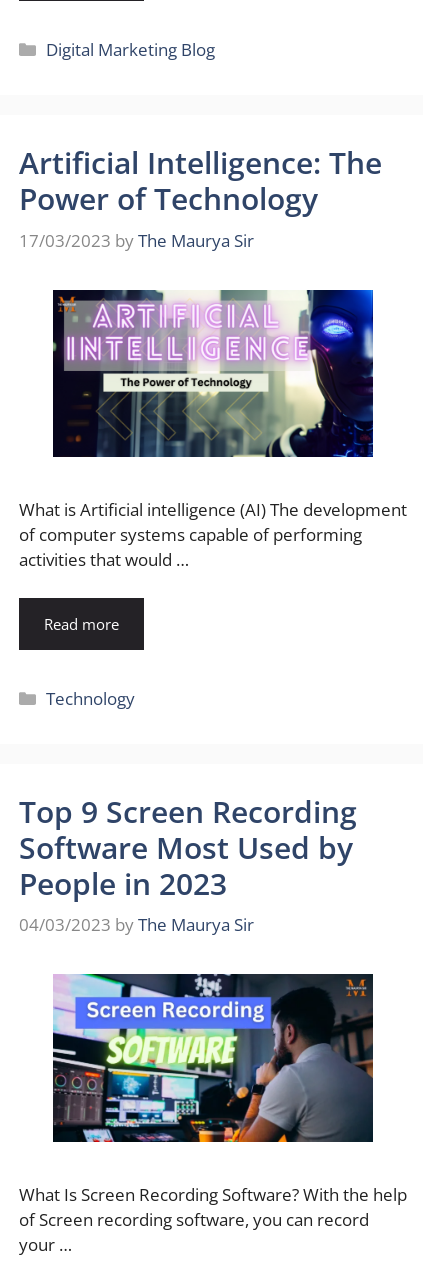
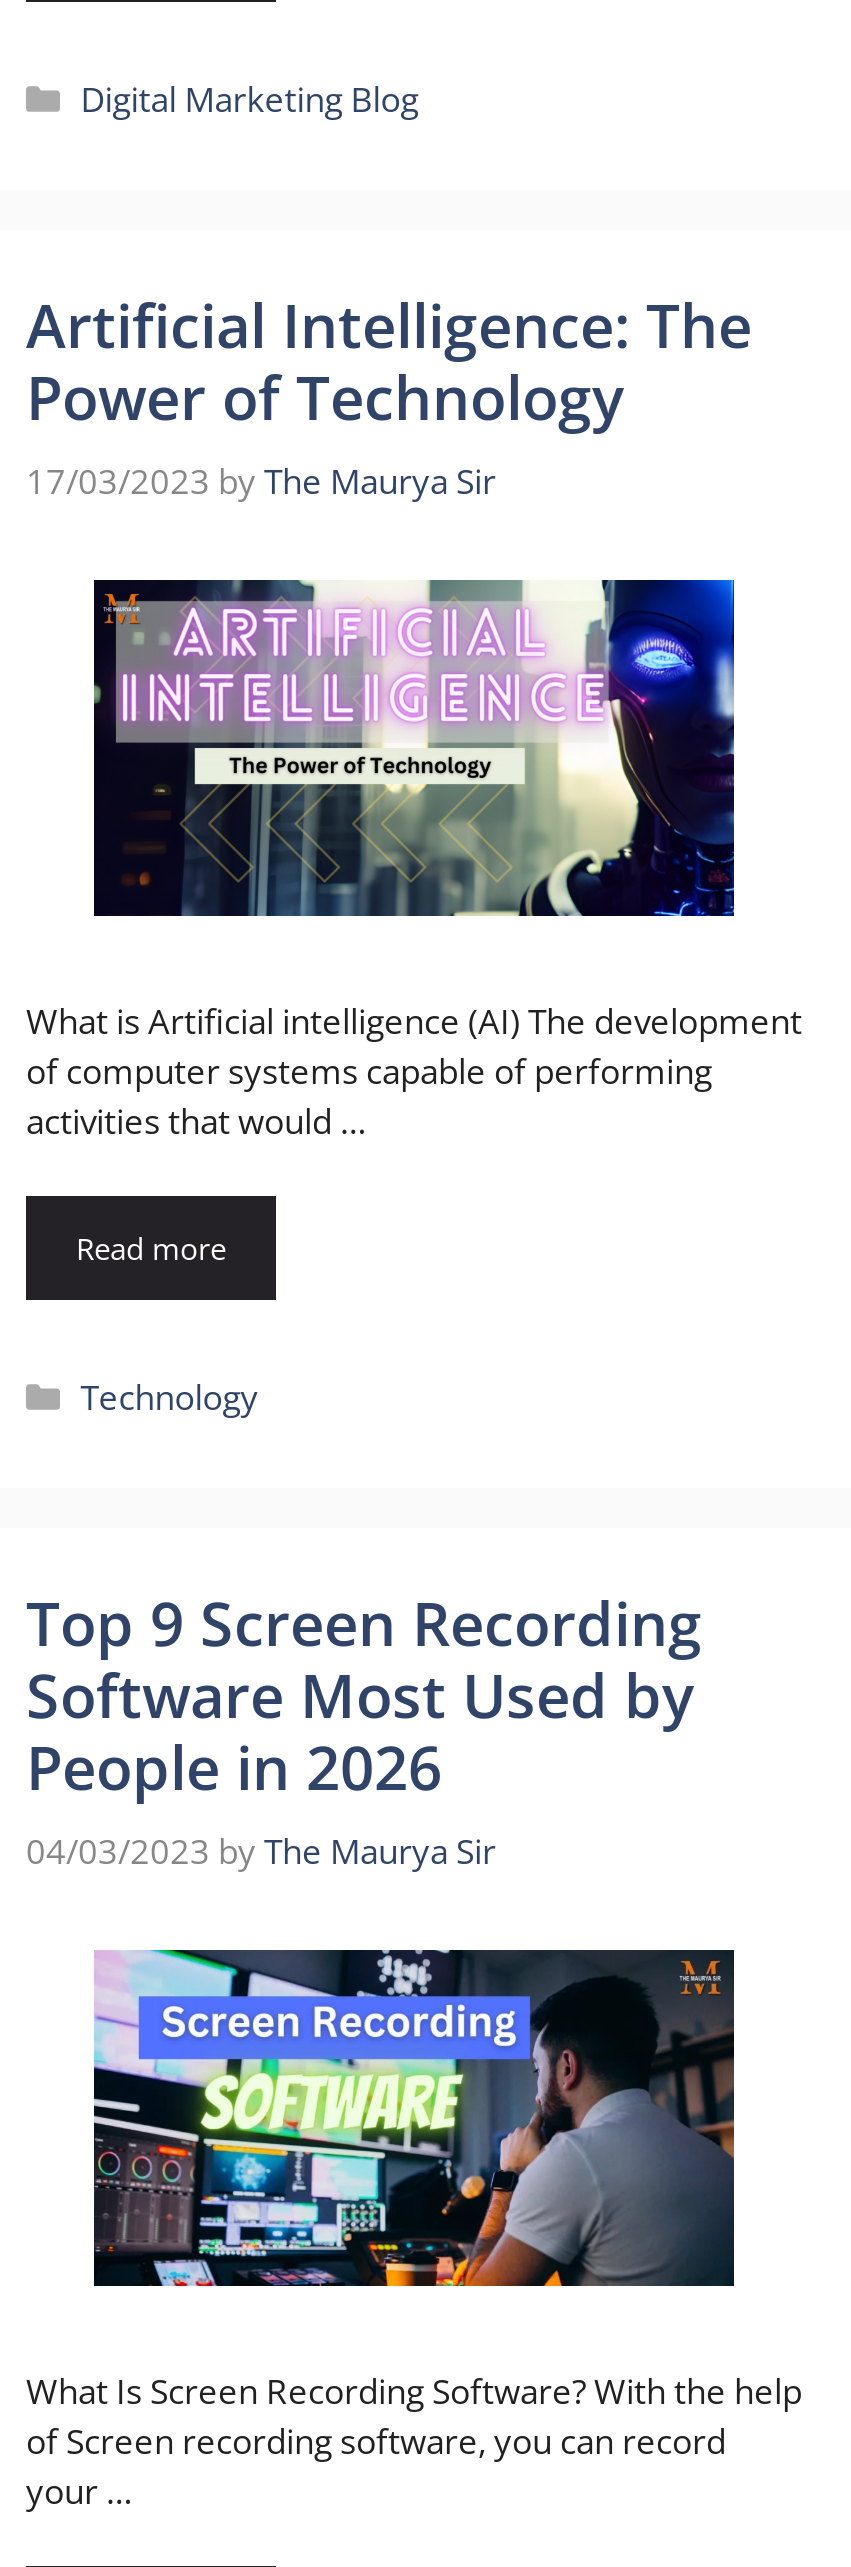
- People in 2023
+ People in 2026
